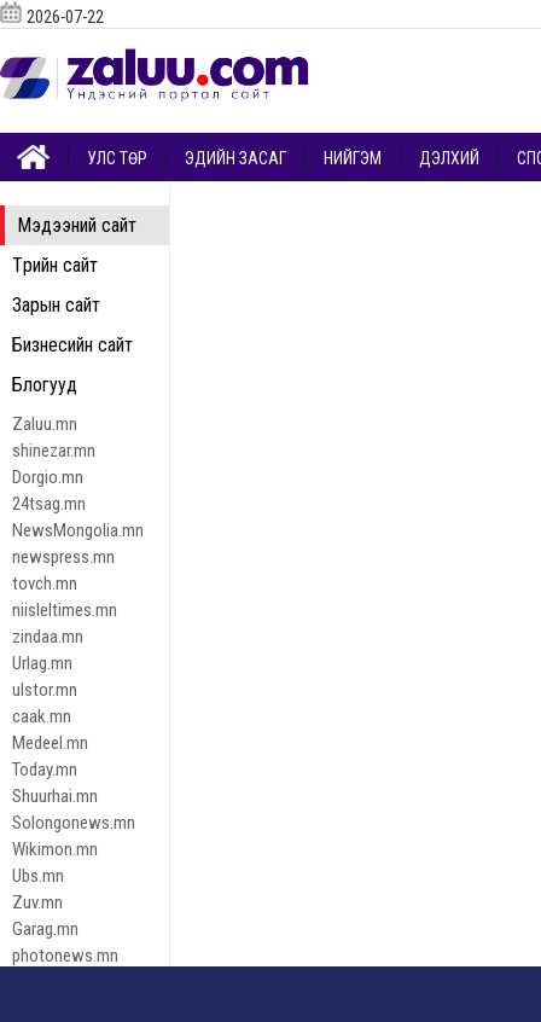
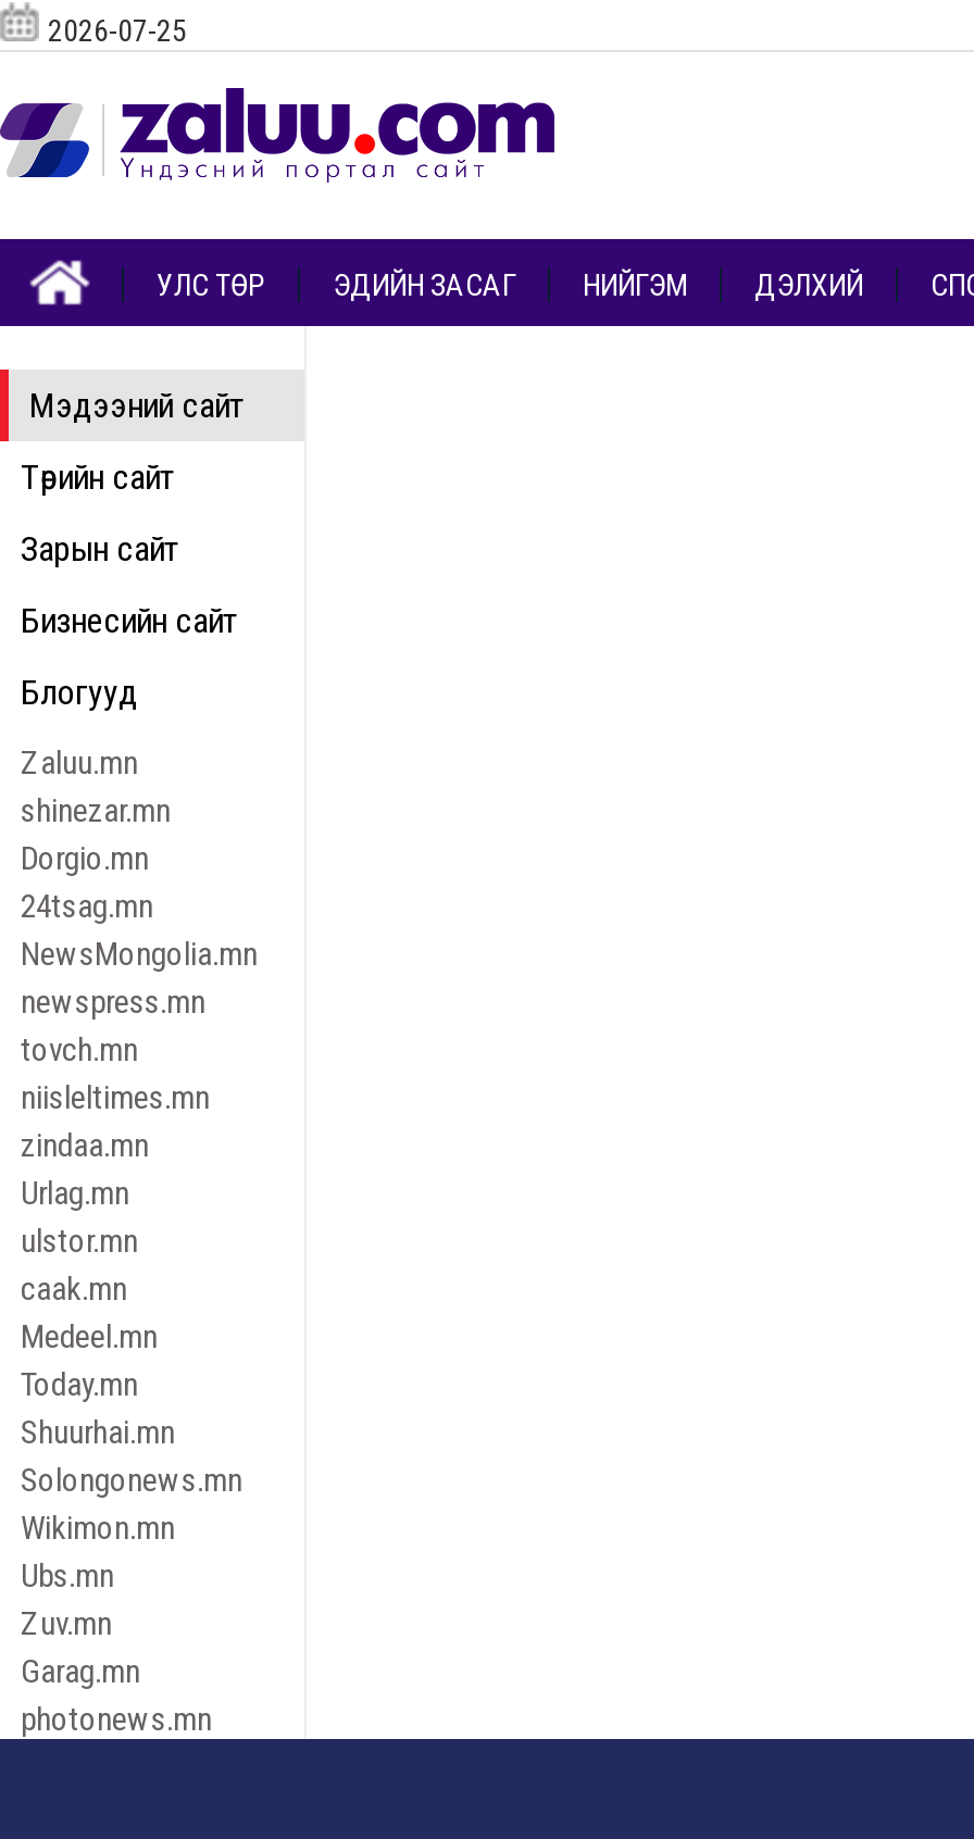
- 2026-07-22
+ 2026-07-25
